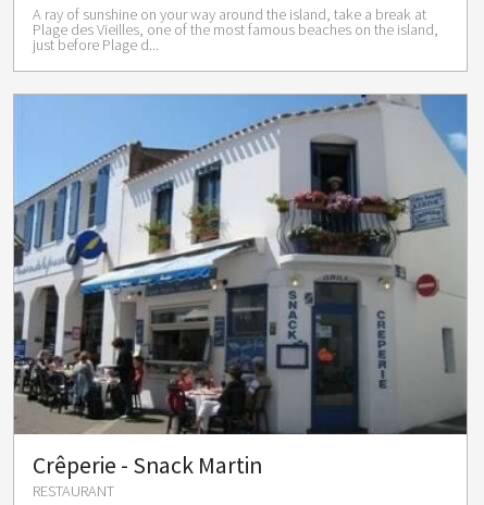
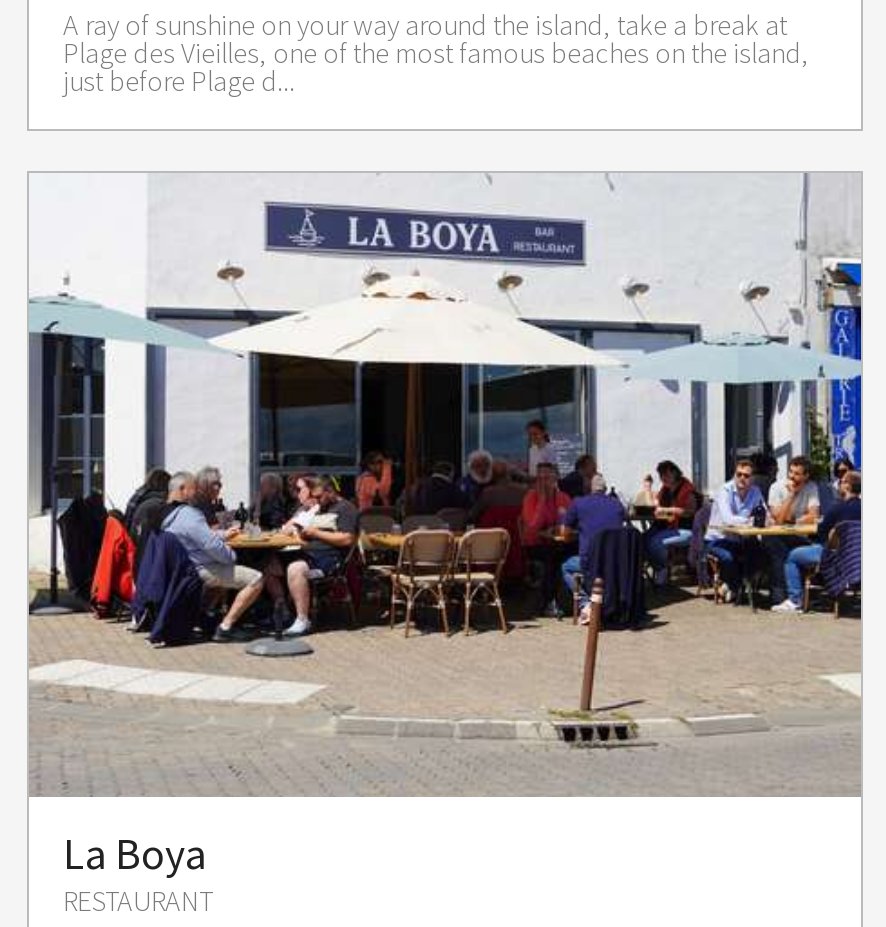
- [image]
- Crêperie - Snack Martin
+ [image]
+ La Boya
